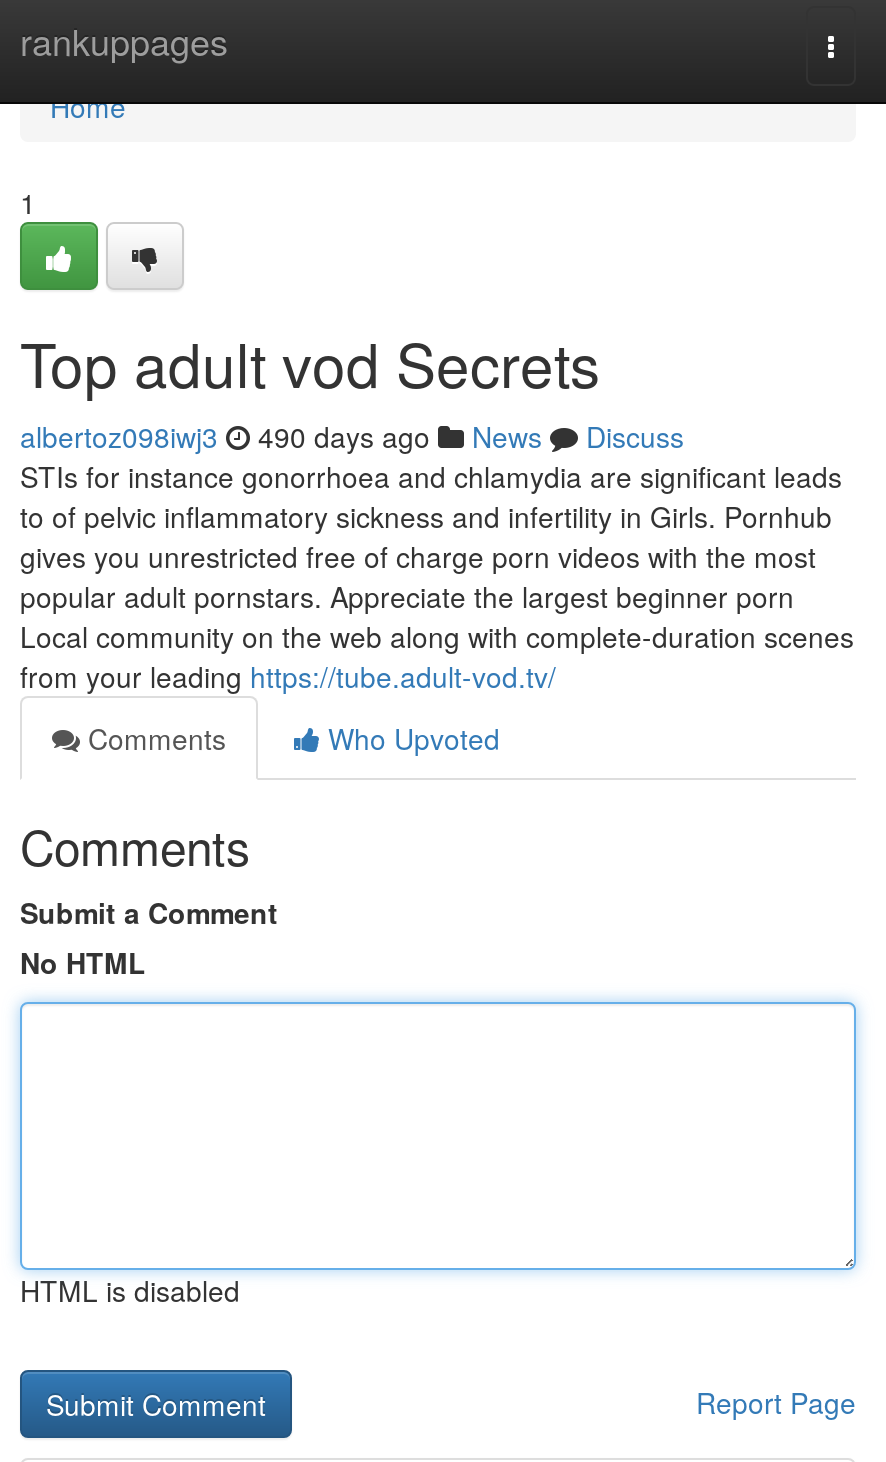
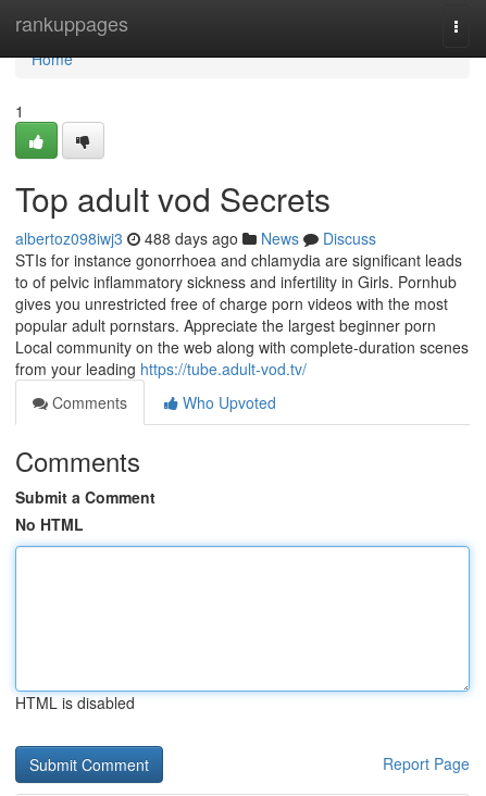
- albertoz098iwj3 490 days ago News Discuss
+ albertoz098iwj3 488 days ago News Discuss
